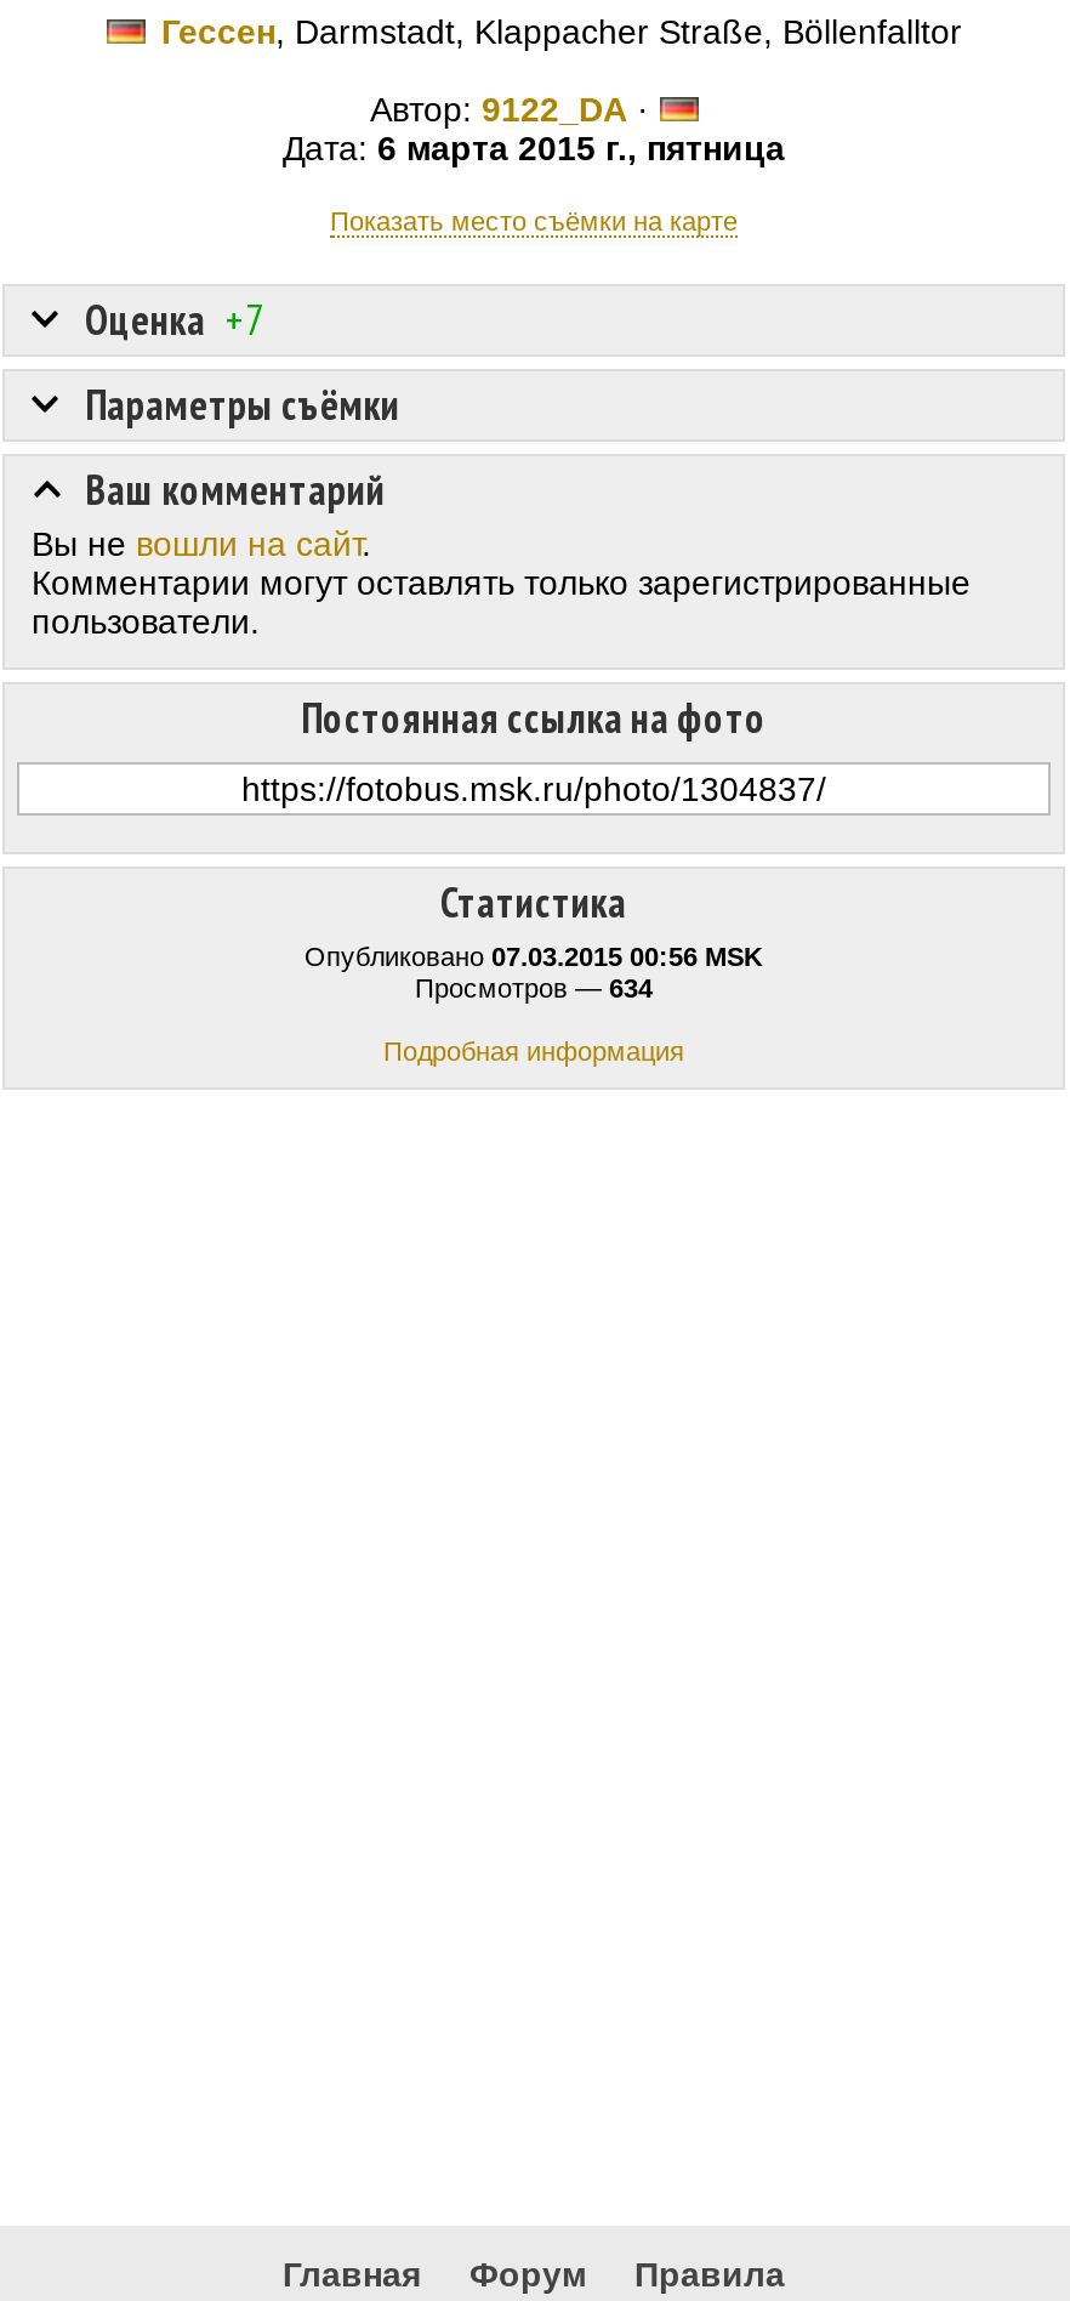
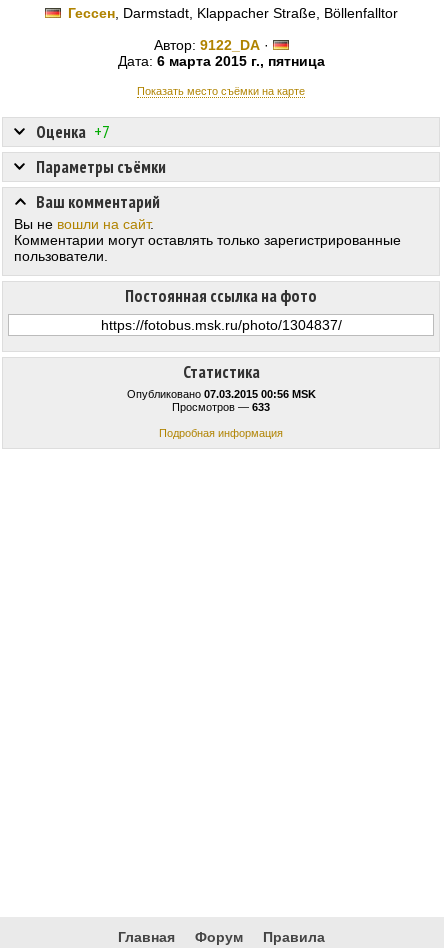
- Просмотров — 634
+ Просмотров — 633
